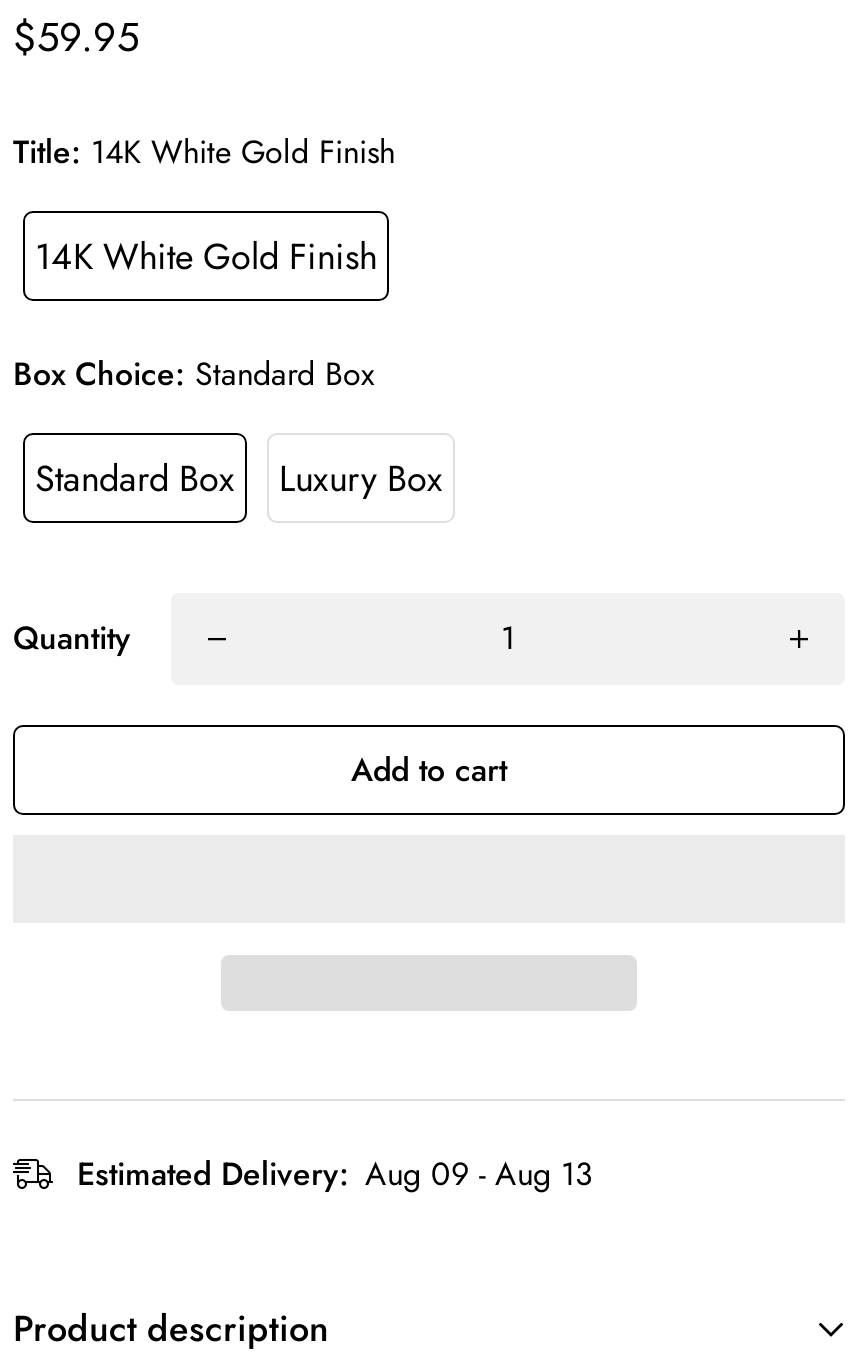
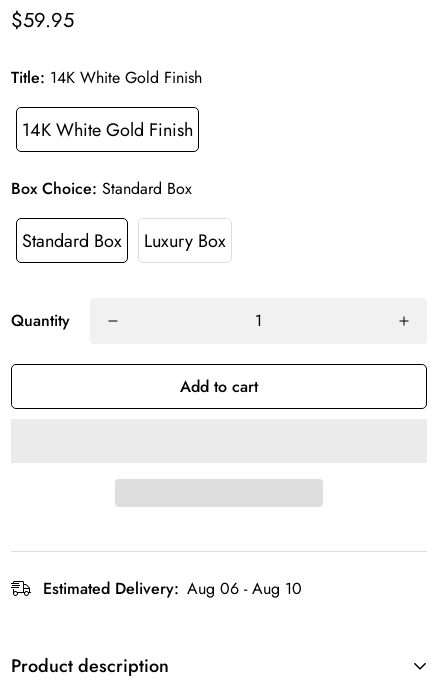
- Estimated Delivery: Aug 09 - Aug 13
+ Estimated Delivery: Aug 06 - Aug 10
